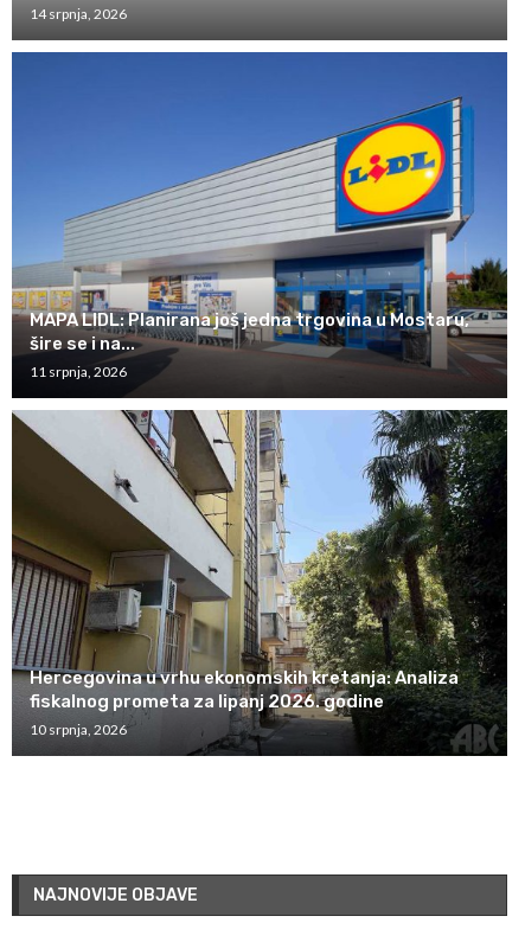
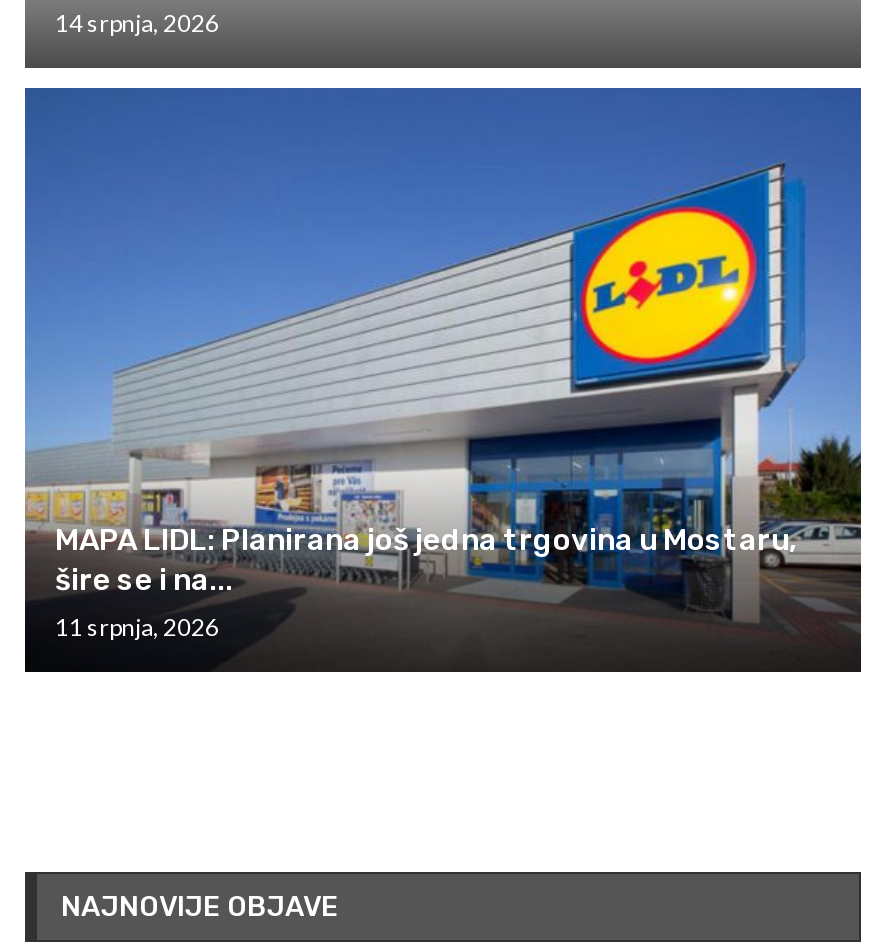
- [image]
- Hercegovina u vrhu ekonomskih kretanja: Analiza
- fiskalnog prometa za lipanj 2026. godine
- 10 srpnja, 2026
